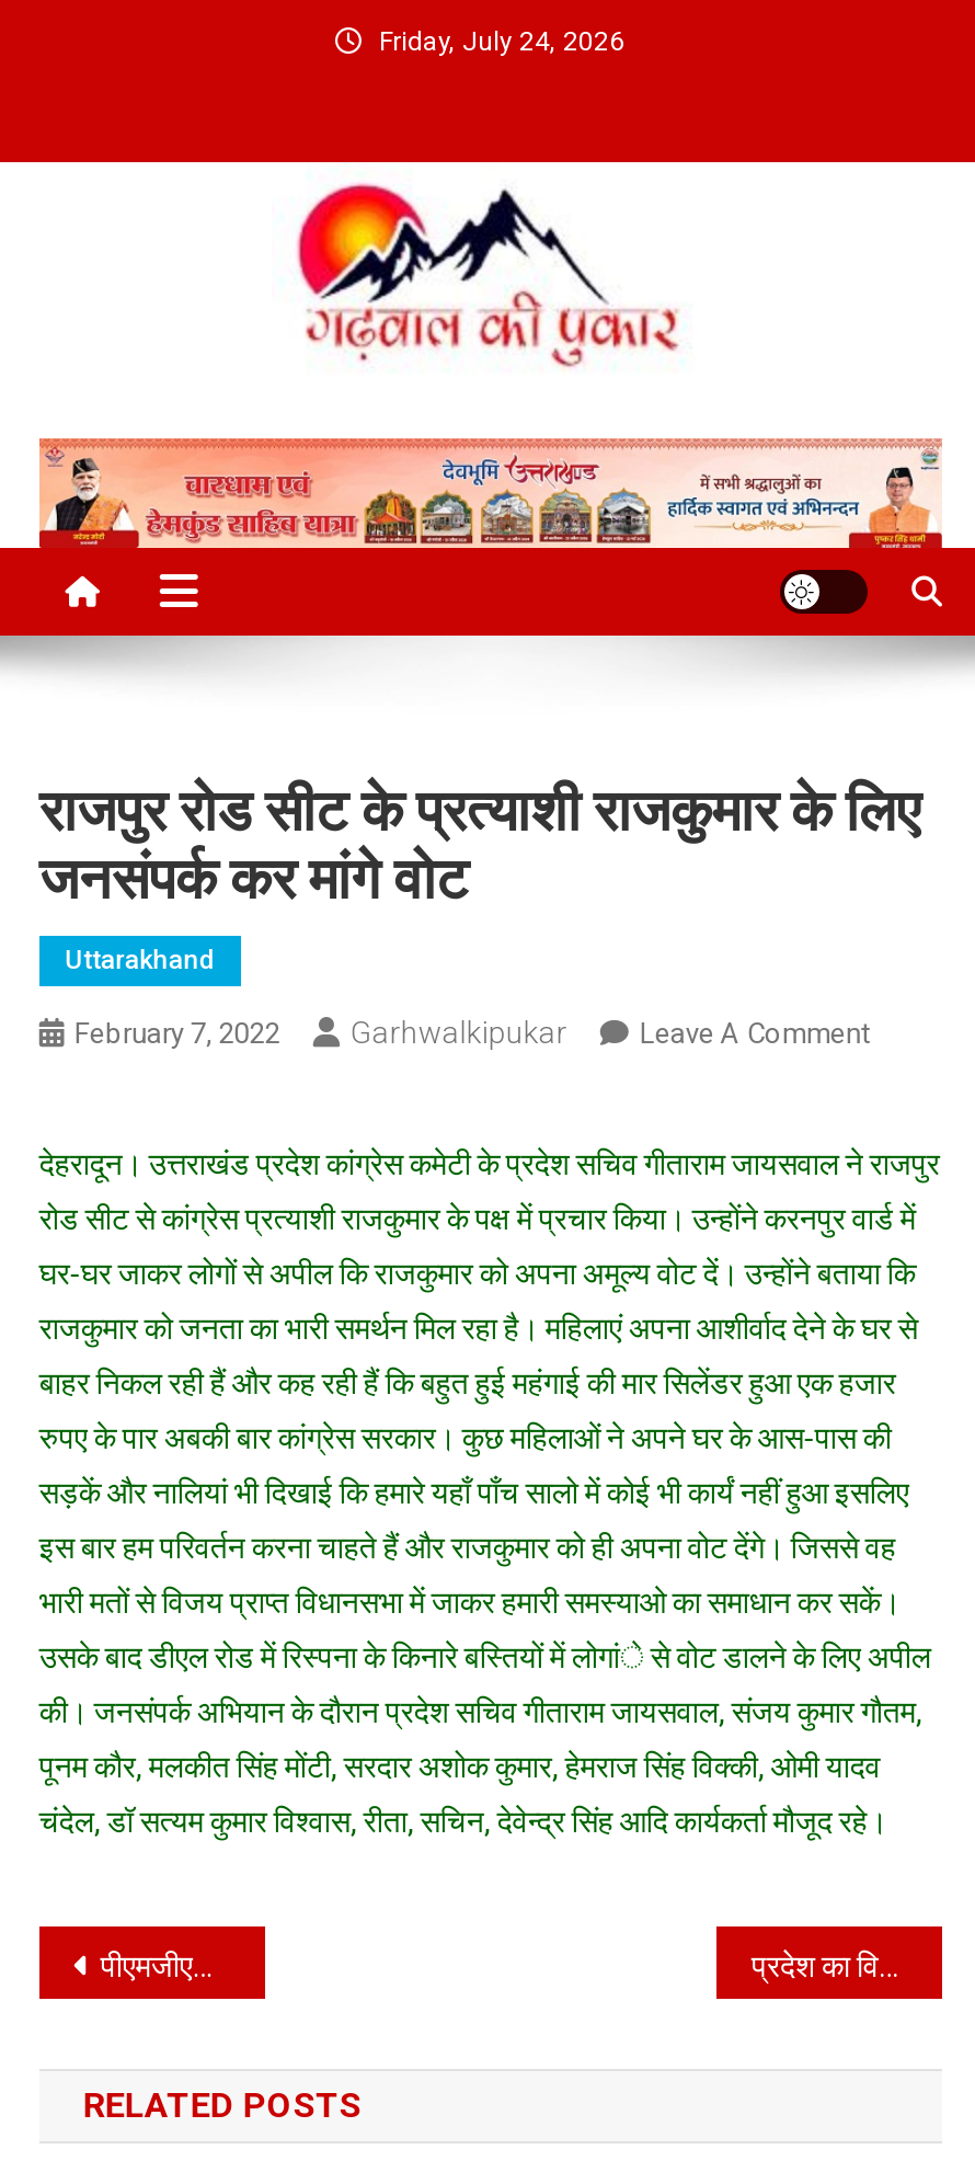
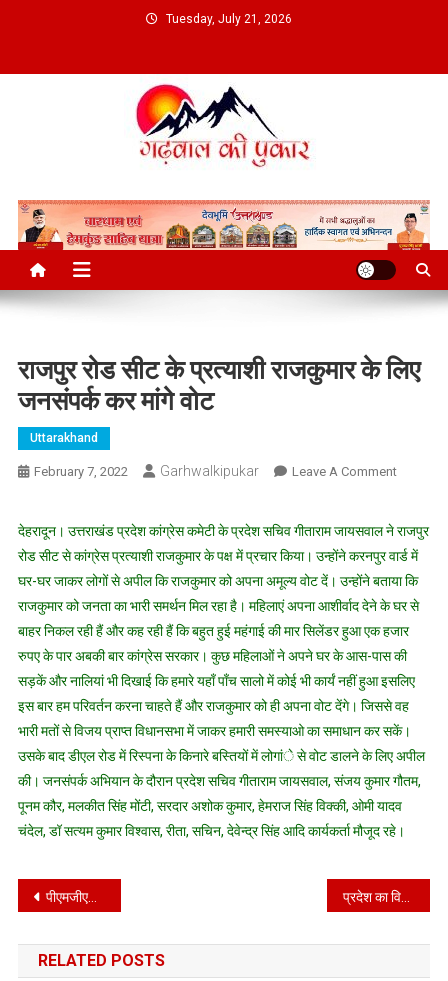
- Friday, July 24, 2026
+ Tuesday, July 21, 2026
